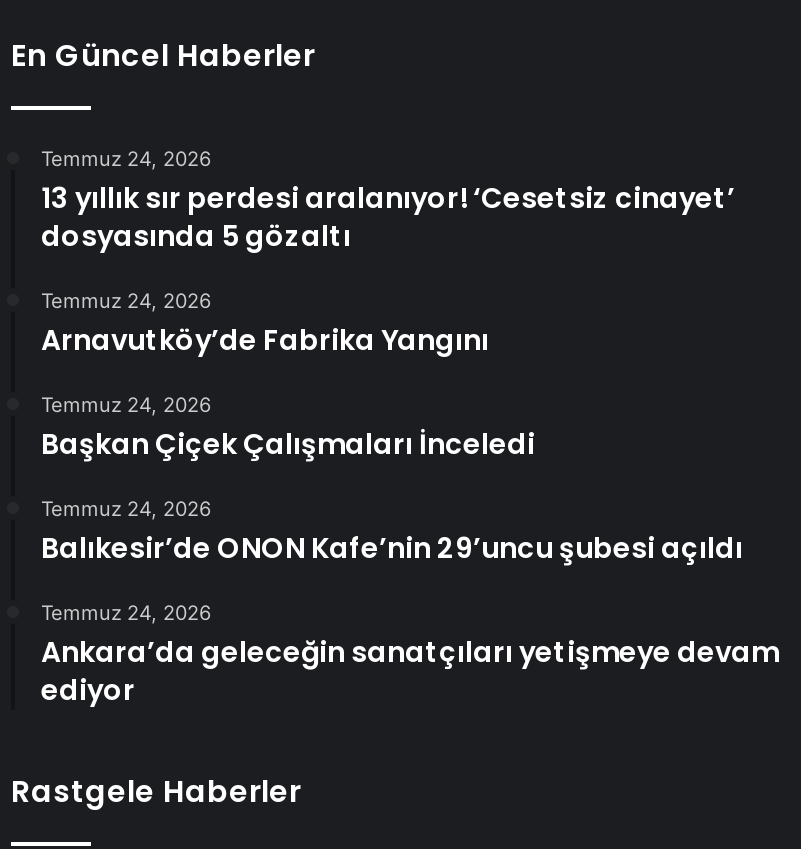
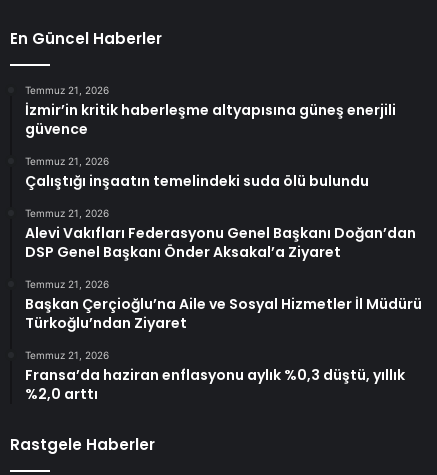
- Temmuz 24, 2026
- 13 yıllık sır perdesi aralanıyor! ‘Cesetsiz cinayet’
- dosyasında 5 gözaltı
+ Temmuz 21, 2026
+ İzmir’in kritik haberleşme altyapısına güneş enerjili
+ güvence

- Temmuz 24, 2026
- Arnavutköy’de Fabrika Yangını
+ Temmuz 21, 2026
+ Çalıştığı inşaatın temelindeki suda ölü bulundu

- Temmuz 24, 2026
- Başkan Çiçek Çalışmaları İnceledi
+ Temmuz 21, 2026
+ Alevi Vakıfları Federasyonu Genel Başkanı Doğan’dan
+ DSP Genel Başkanı Önder Aksakal’a Ziyaret

- Temmuz 24, 2026
- Balıkesir’de ONON Kafe’nin 29’uncu şubesi açıldı
+ Temmuz 21, 2026
+ Başkan Çerçioğlu’na Aile ve Sosyal Hizmetler İl Müdürü
+ Türkoğlu’ndan Ziyaret

- Temmuz 24, 2026
- Ankara’da geleceğin sanatçıları yetişmeye devam
- ediyor
+ Temmuz 21, 2026
+ Fransa’da haziran enflasyonu aylık %0,3 düştü, yıllık
+ %2,0 arttı
